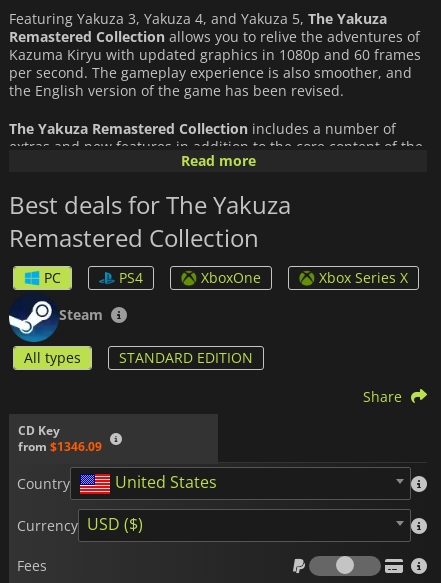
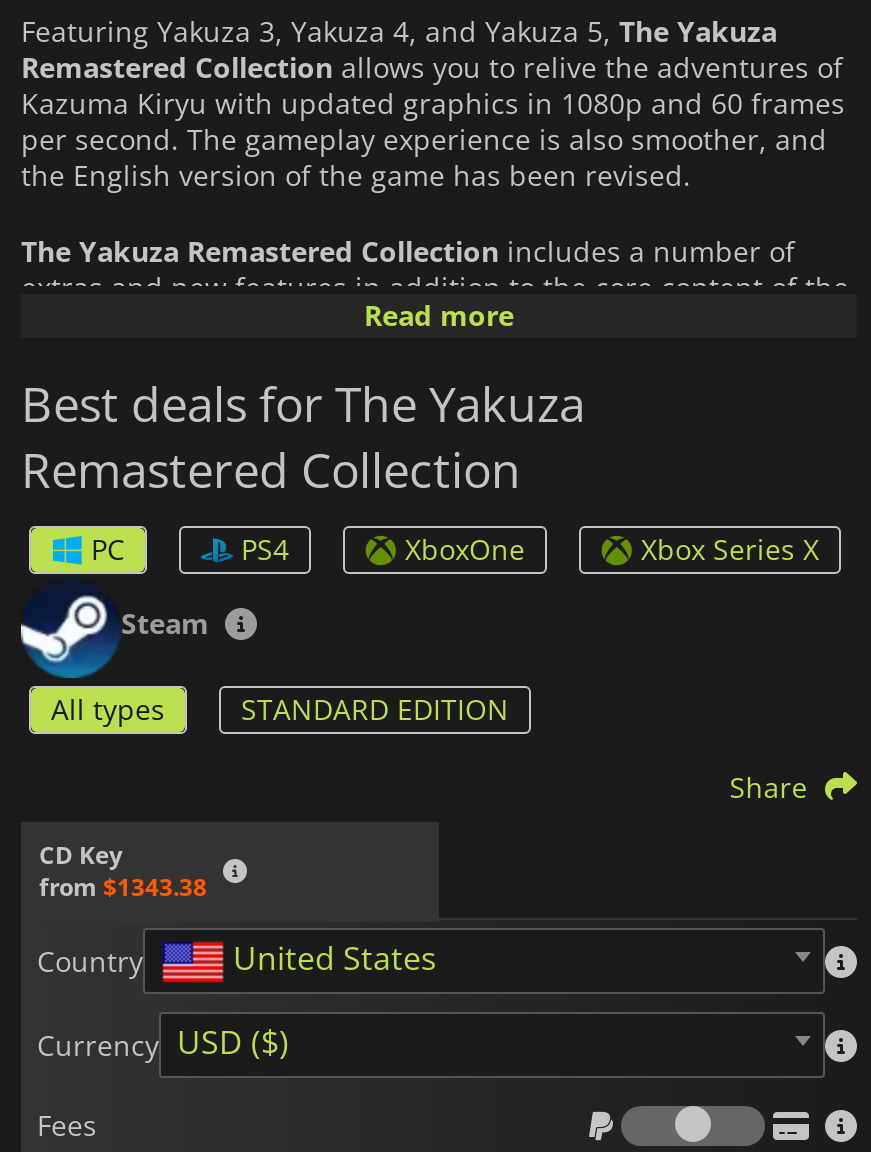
- from $1346.09
+ from $1343.38
